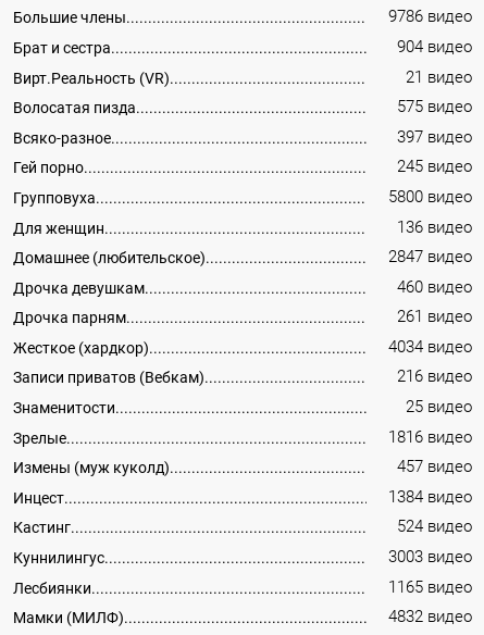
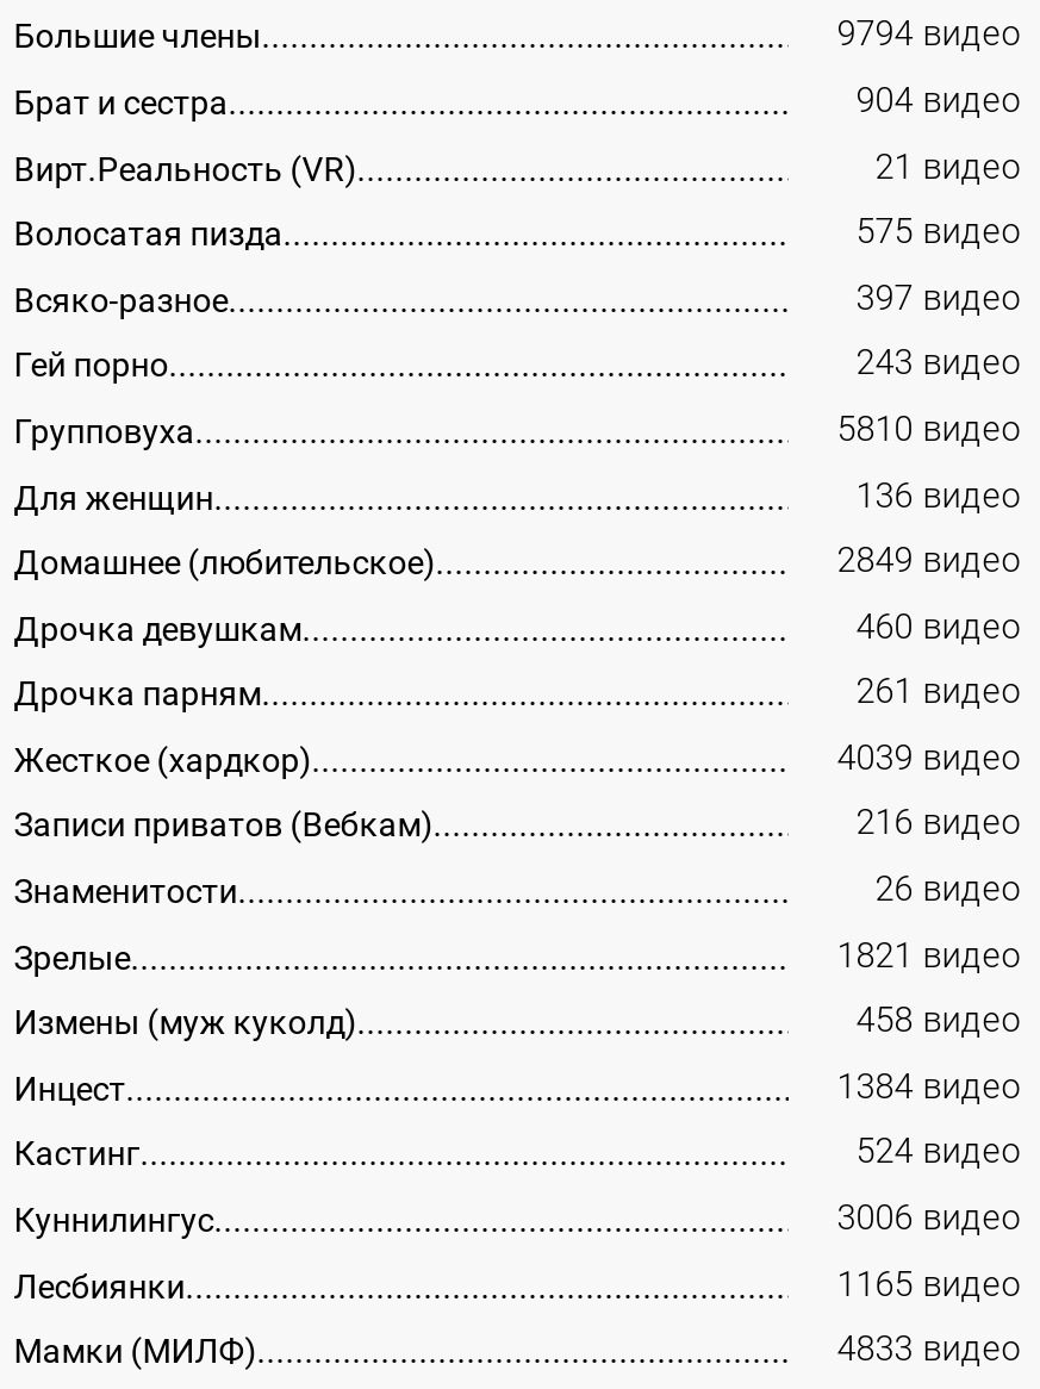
- 9786 видео
+ 9794 видео

- 245 видео
+ 243 видео

- 5800 видео
+ 5810 видео

- 2847 видео
+ 2849 видео

- 4034 видео
+ 4039 видео

- 25 видео
+ 26 видео

- 1816 видео
+ 1821 видео

- 457 видео
+ 458 видео

- 3003 видео
+ 3006 видео

- 4832 видео
+ 4833 видео
